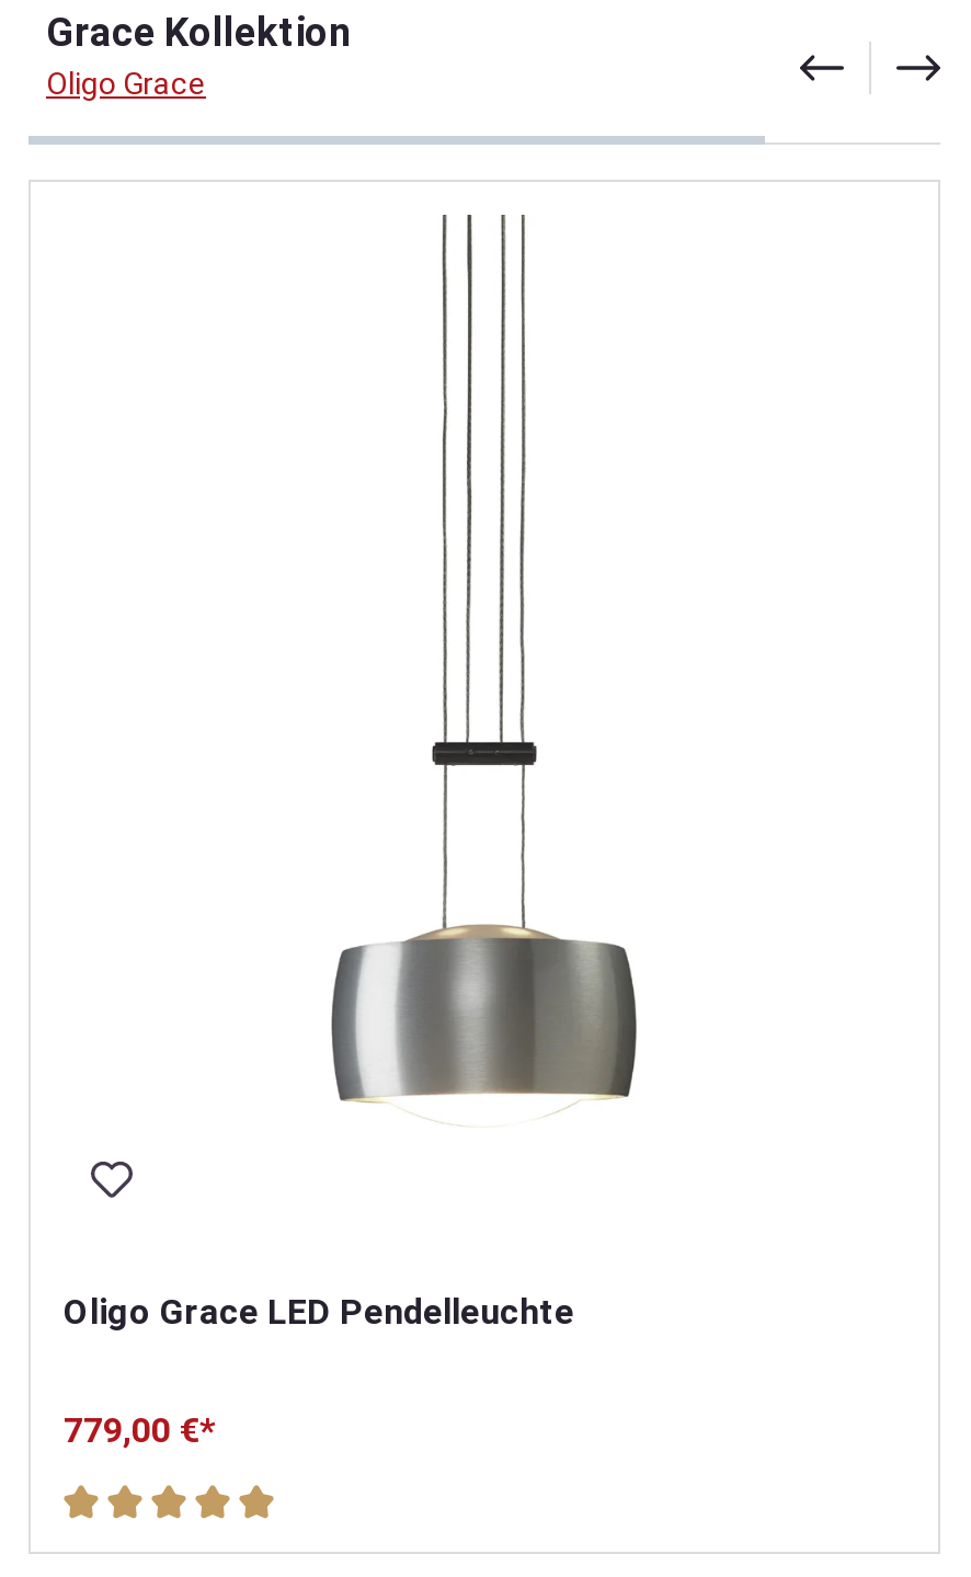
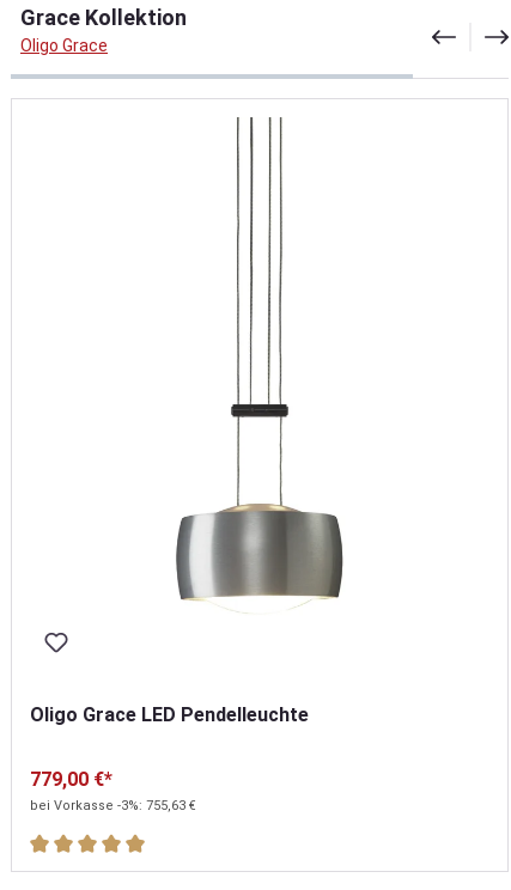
+ bei Vorkasse -3%: 755,63 €
